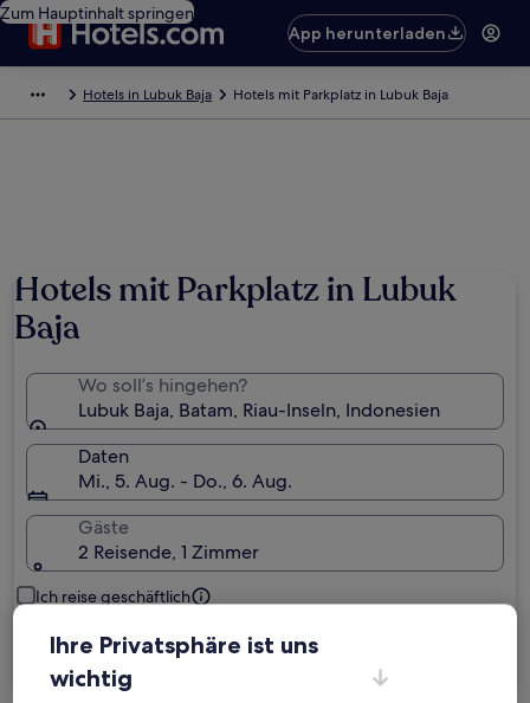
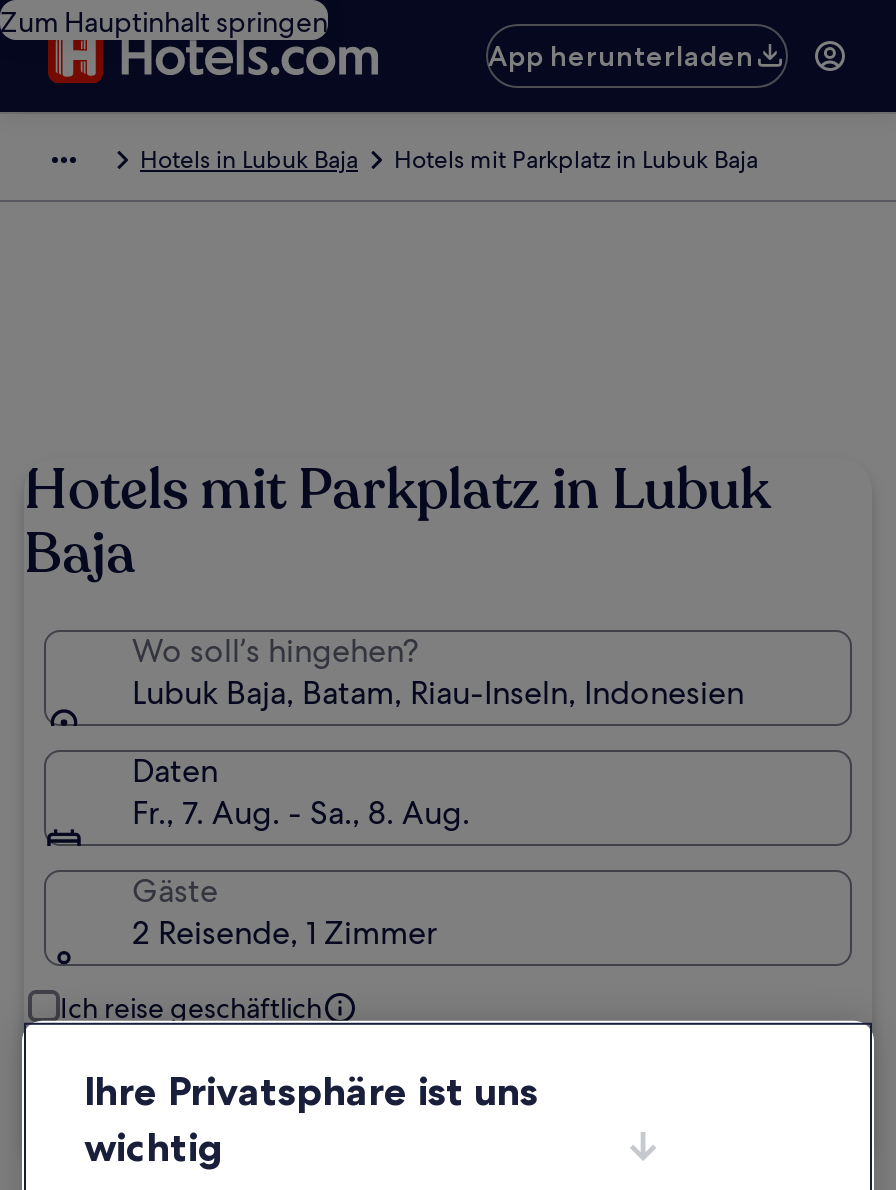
- Mi., 5. Aug. - Do., 6. Aug.
+ Fr., 7. Aug. - Sa., 8. Aug.
